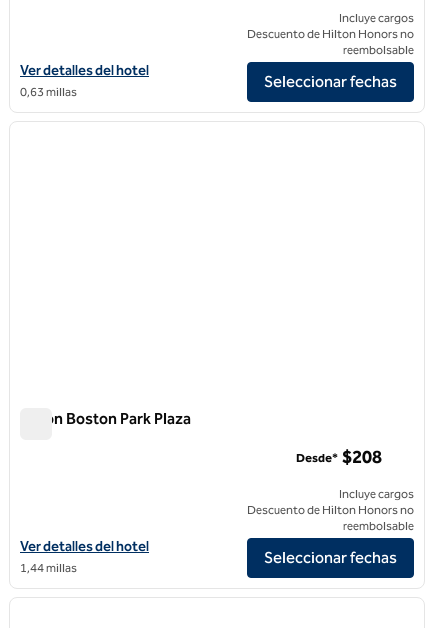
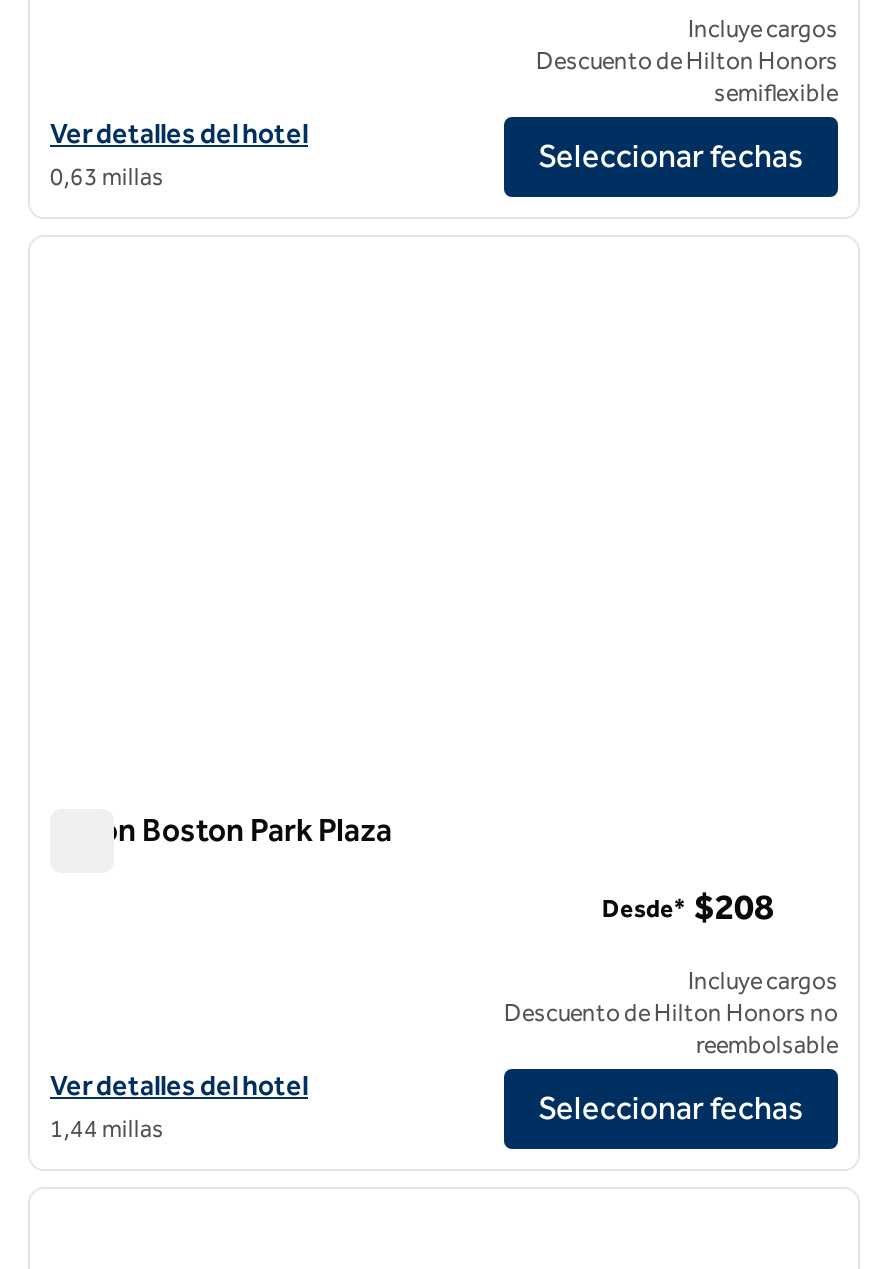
- Descuento de Hilton Honors no
- reembolsable
+ Descuento de Hilton Honors
+ semiflexible
